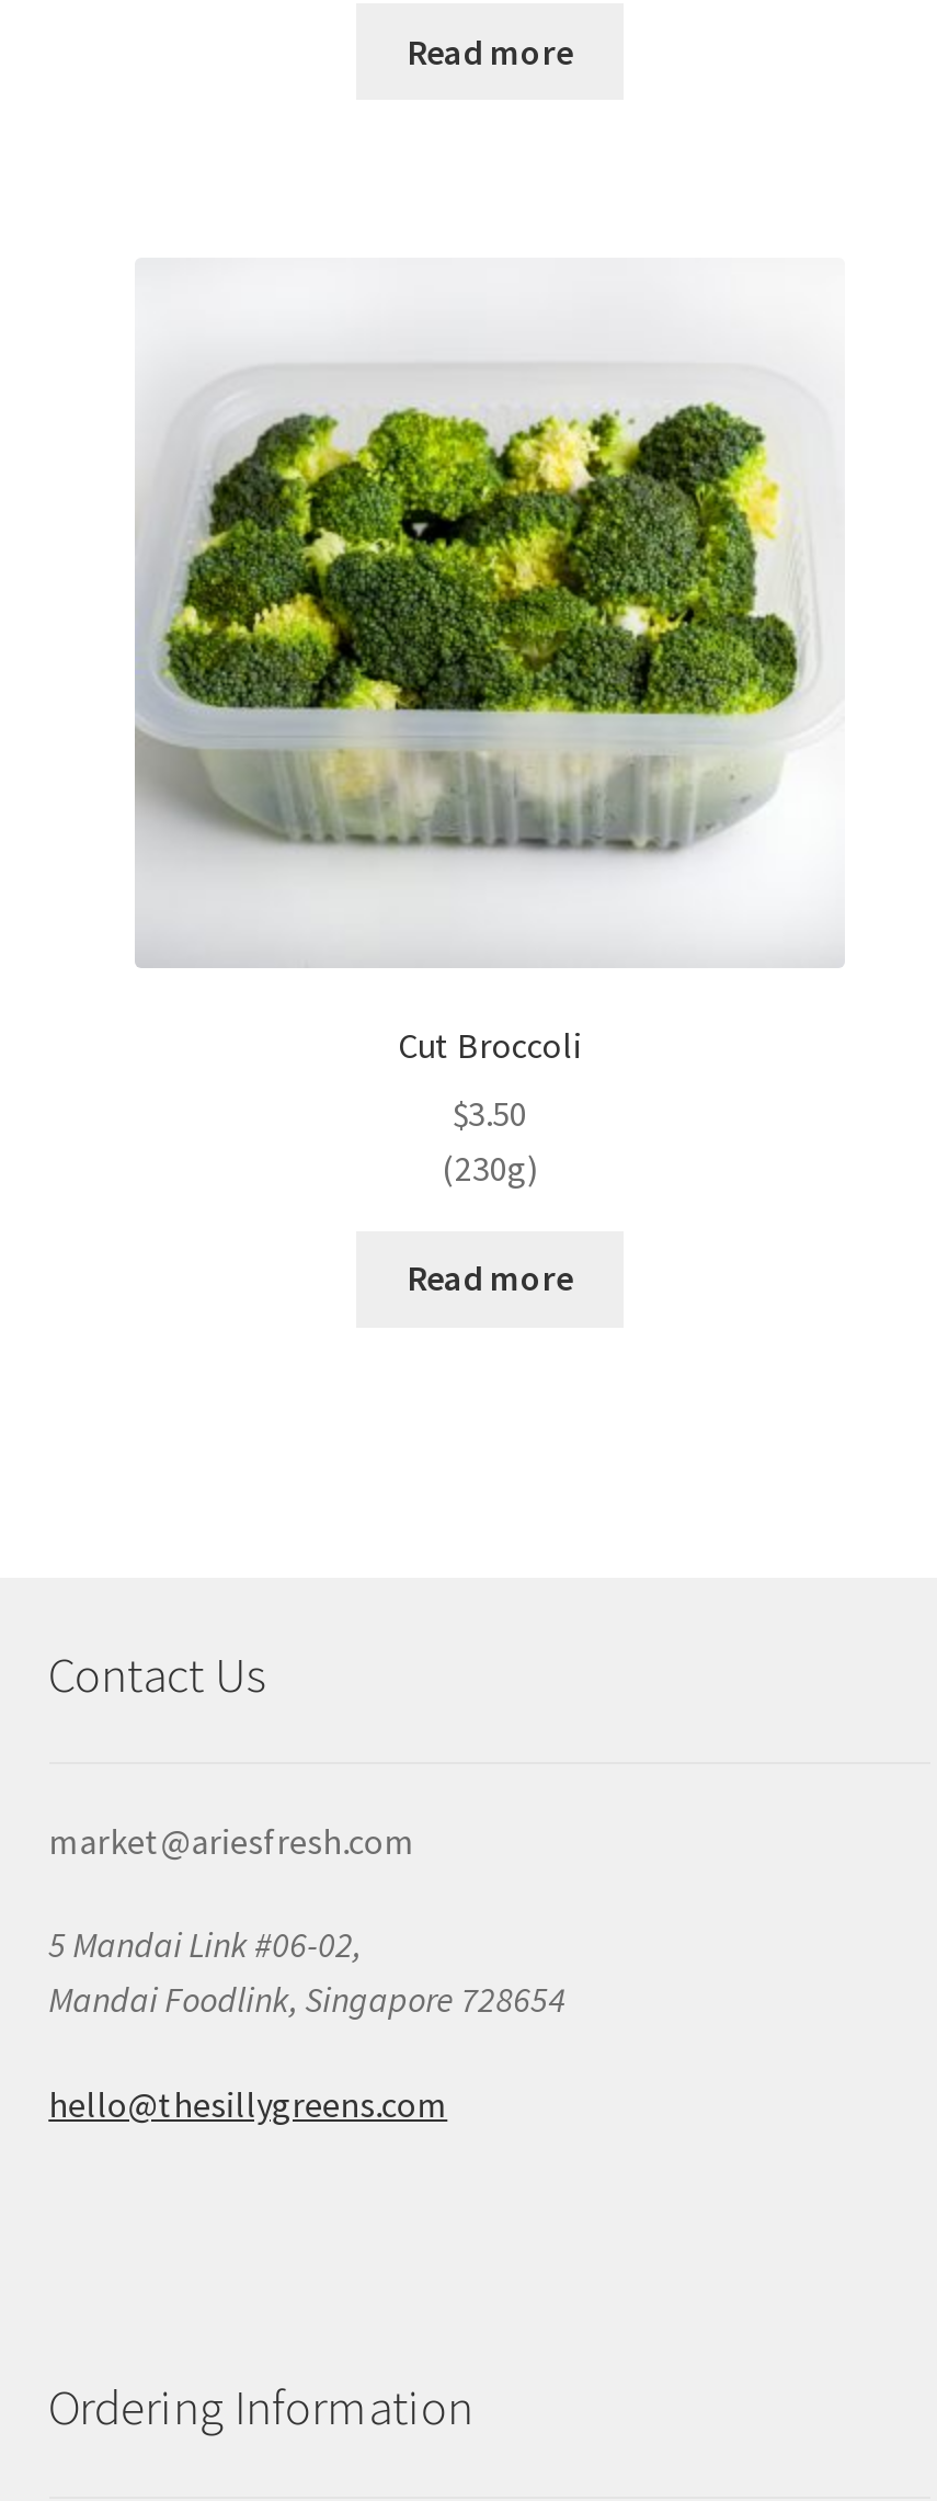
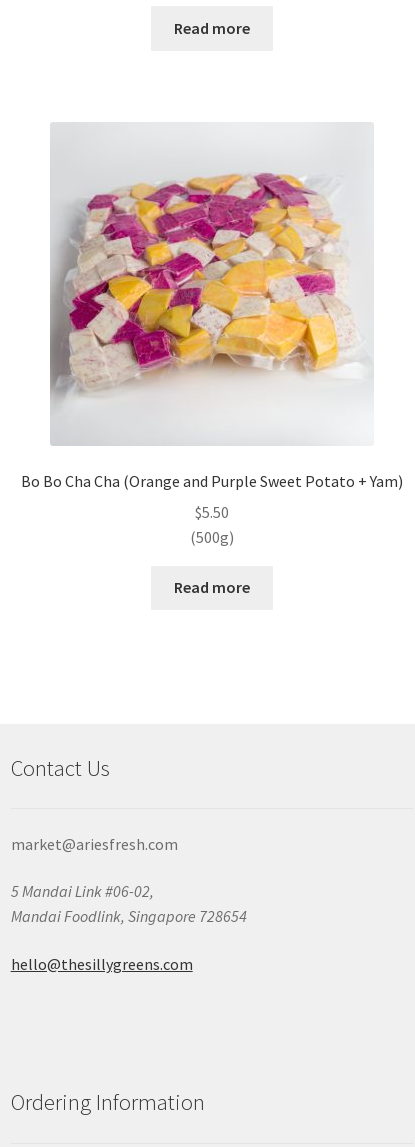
- [image]
+ [image]

- Cut Broccoli
+ Bo Bo Cha Cha (Orange and Purple Sweet Potato + Yam)

- $3.50
- (230g)
+ $5.50
+ (500g)
